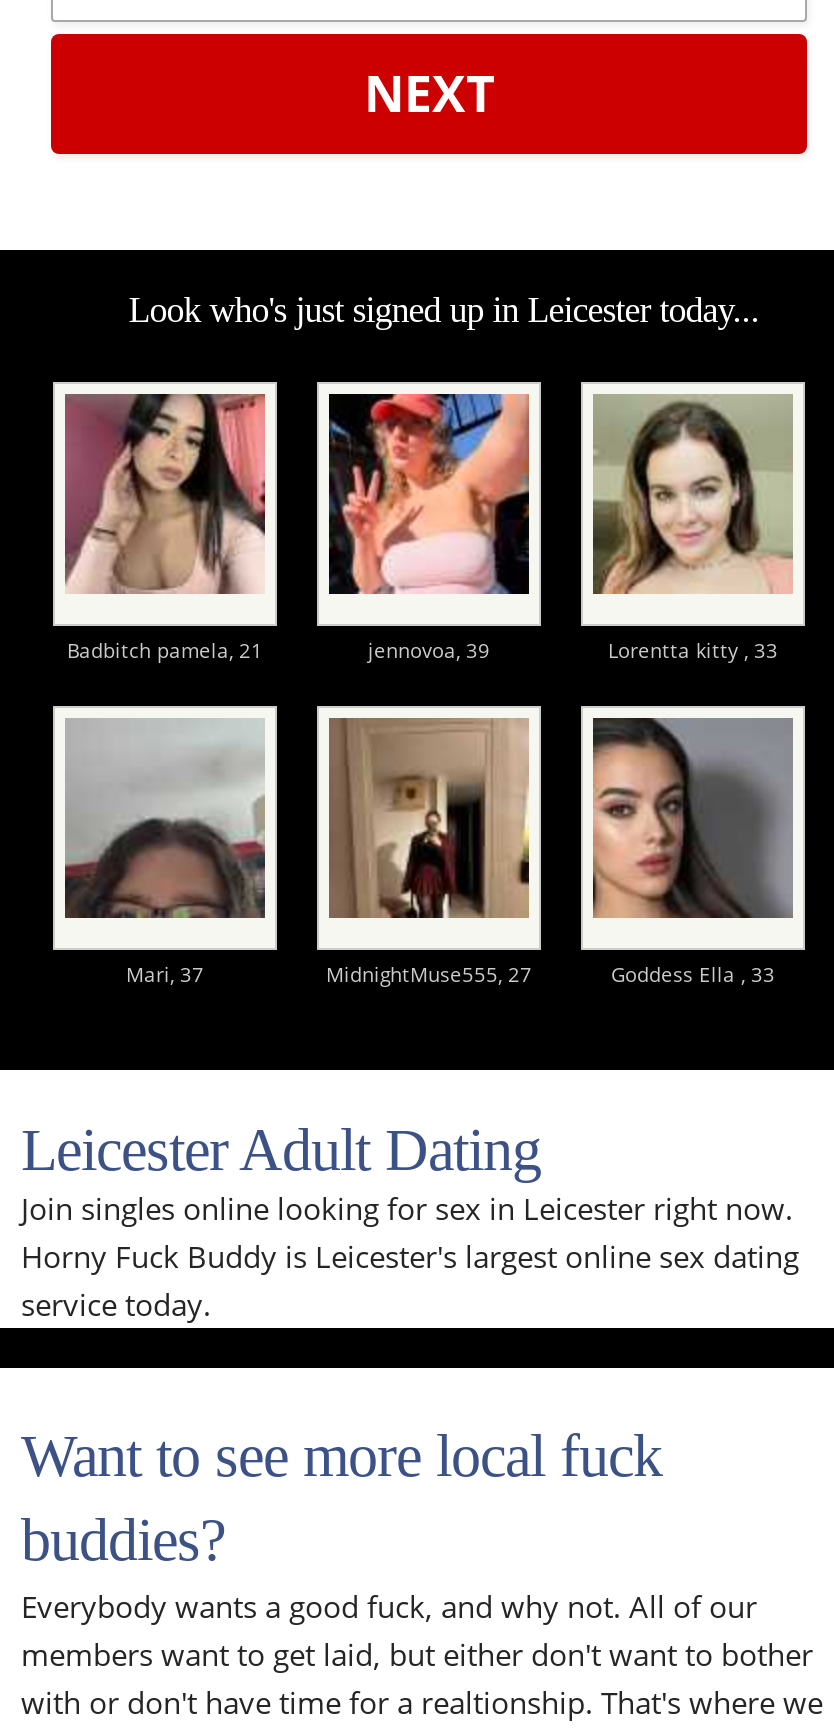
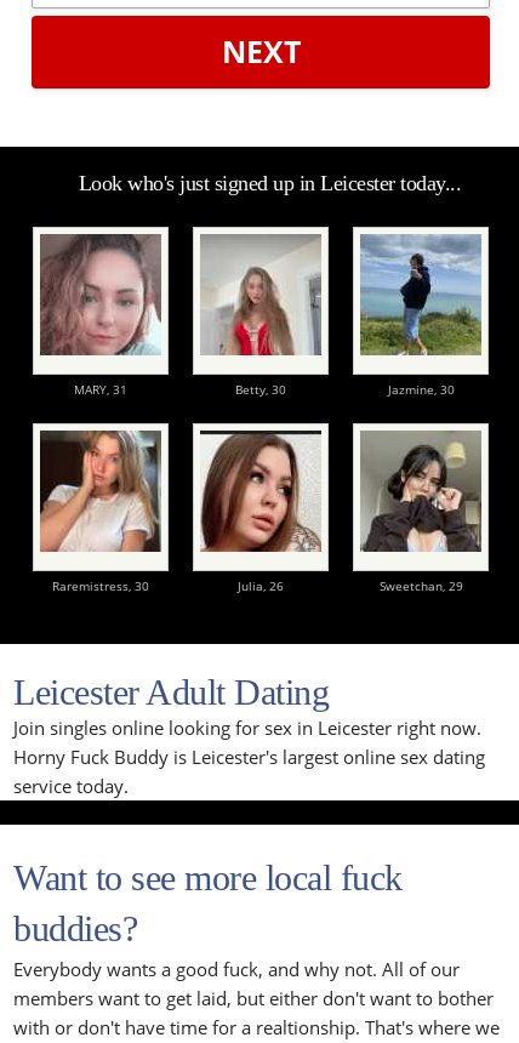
- [image]
+ [image]

- [image]
- Badbitch pamela, 21
- jennovoa, 39
- Lorentta kitty , 33
+ [image]
+ MARY, 31
+ Betty, 30
+ Jazmine, 30

- [image]
+ [image]

- [image]
+ [image]

- [image]
- Mari, 37
- MidnightMuse555, 27
- Goddess Ella , 33
+ [image]
+ Raremistress, 30
+ Julia, 26
+ Sweetchan, 29

- [image]
+ [image]
